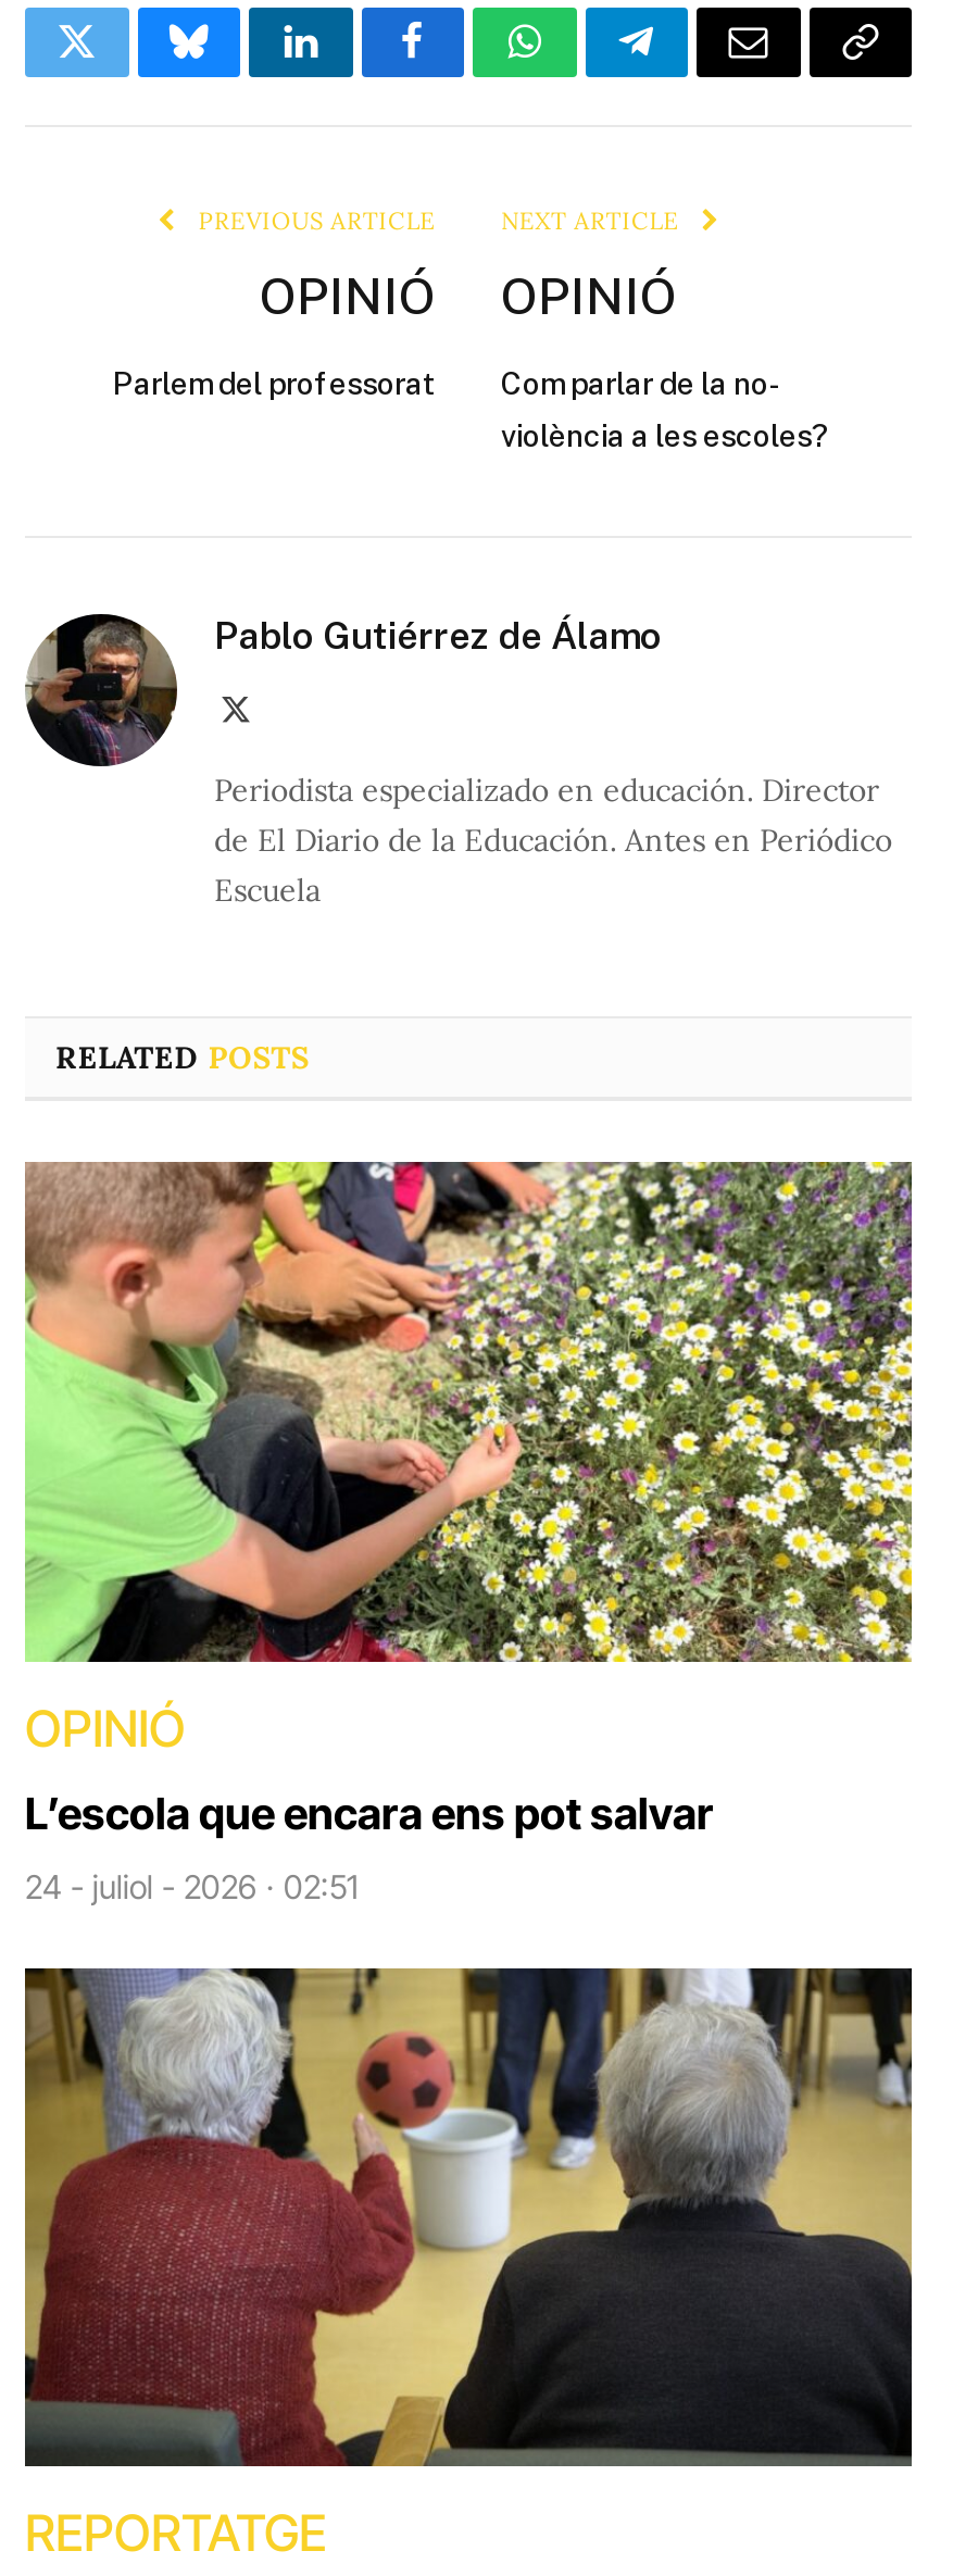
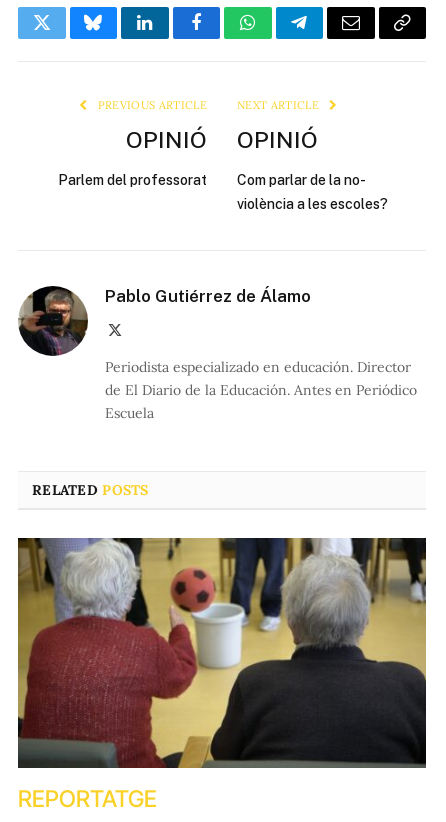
- [image]
- OPINIÓ
- L’escola que encara ens pot salvar
- 24 - juliol - 2026 · 02:51
